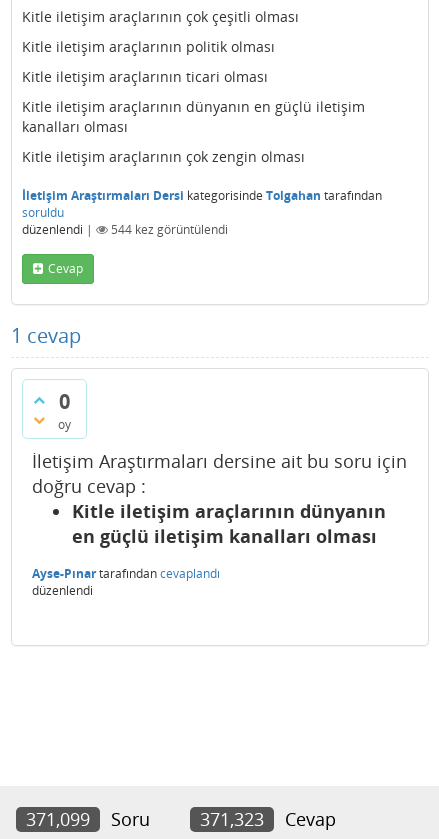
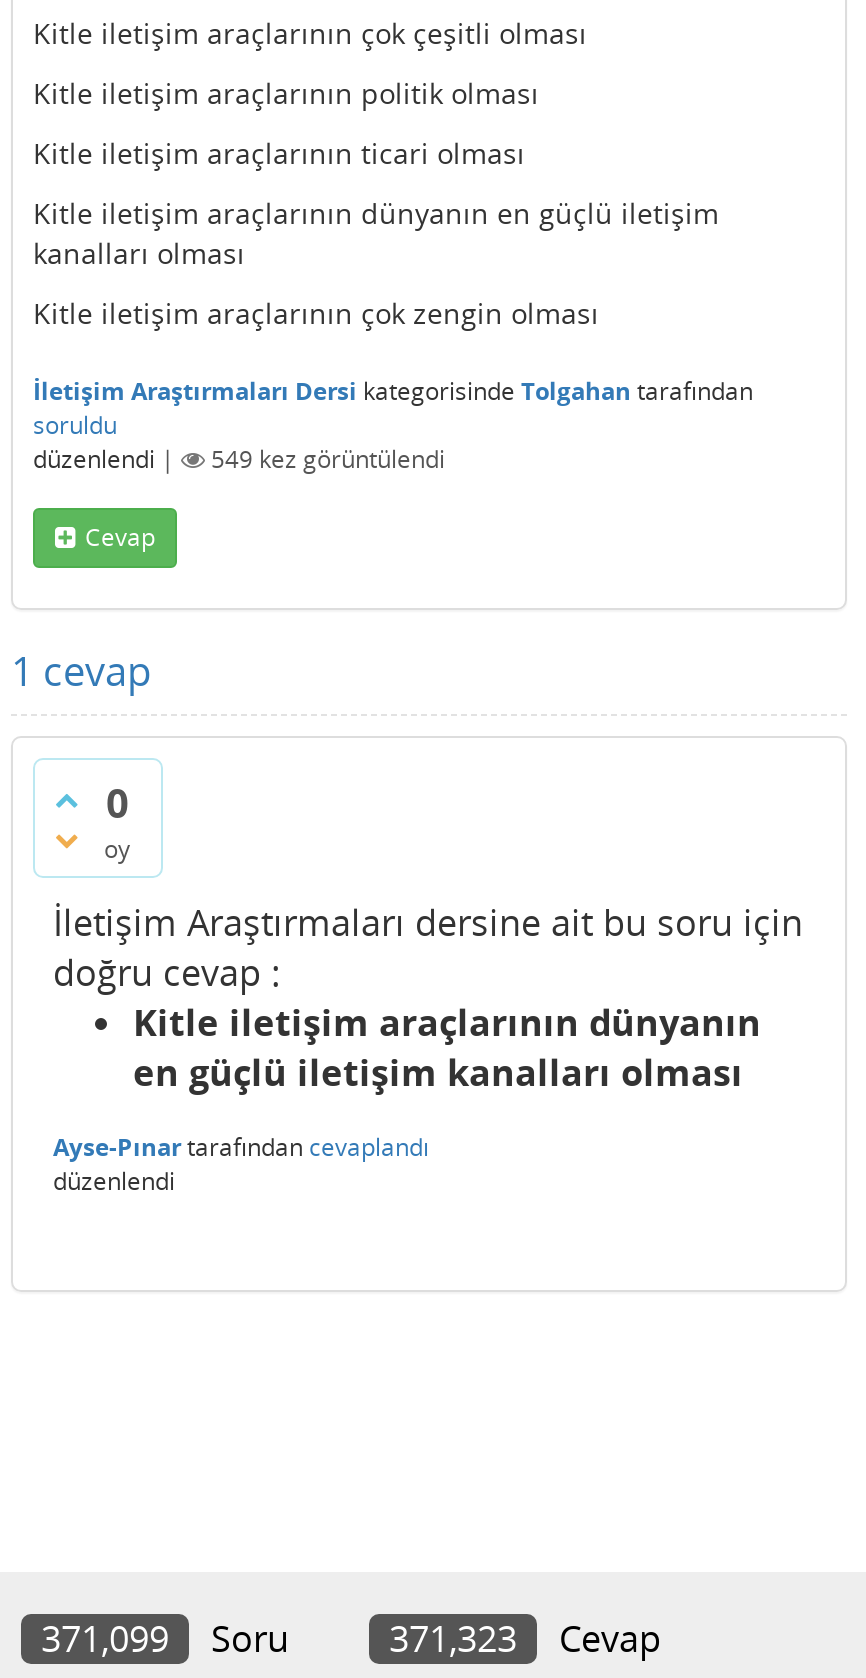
- 544 kez görüntülendi
+ 549 kez görüntülendi
